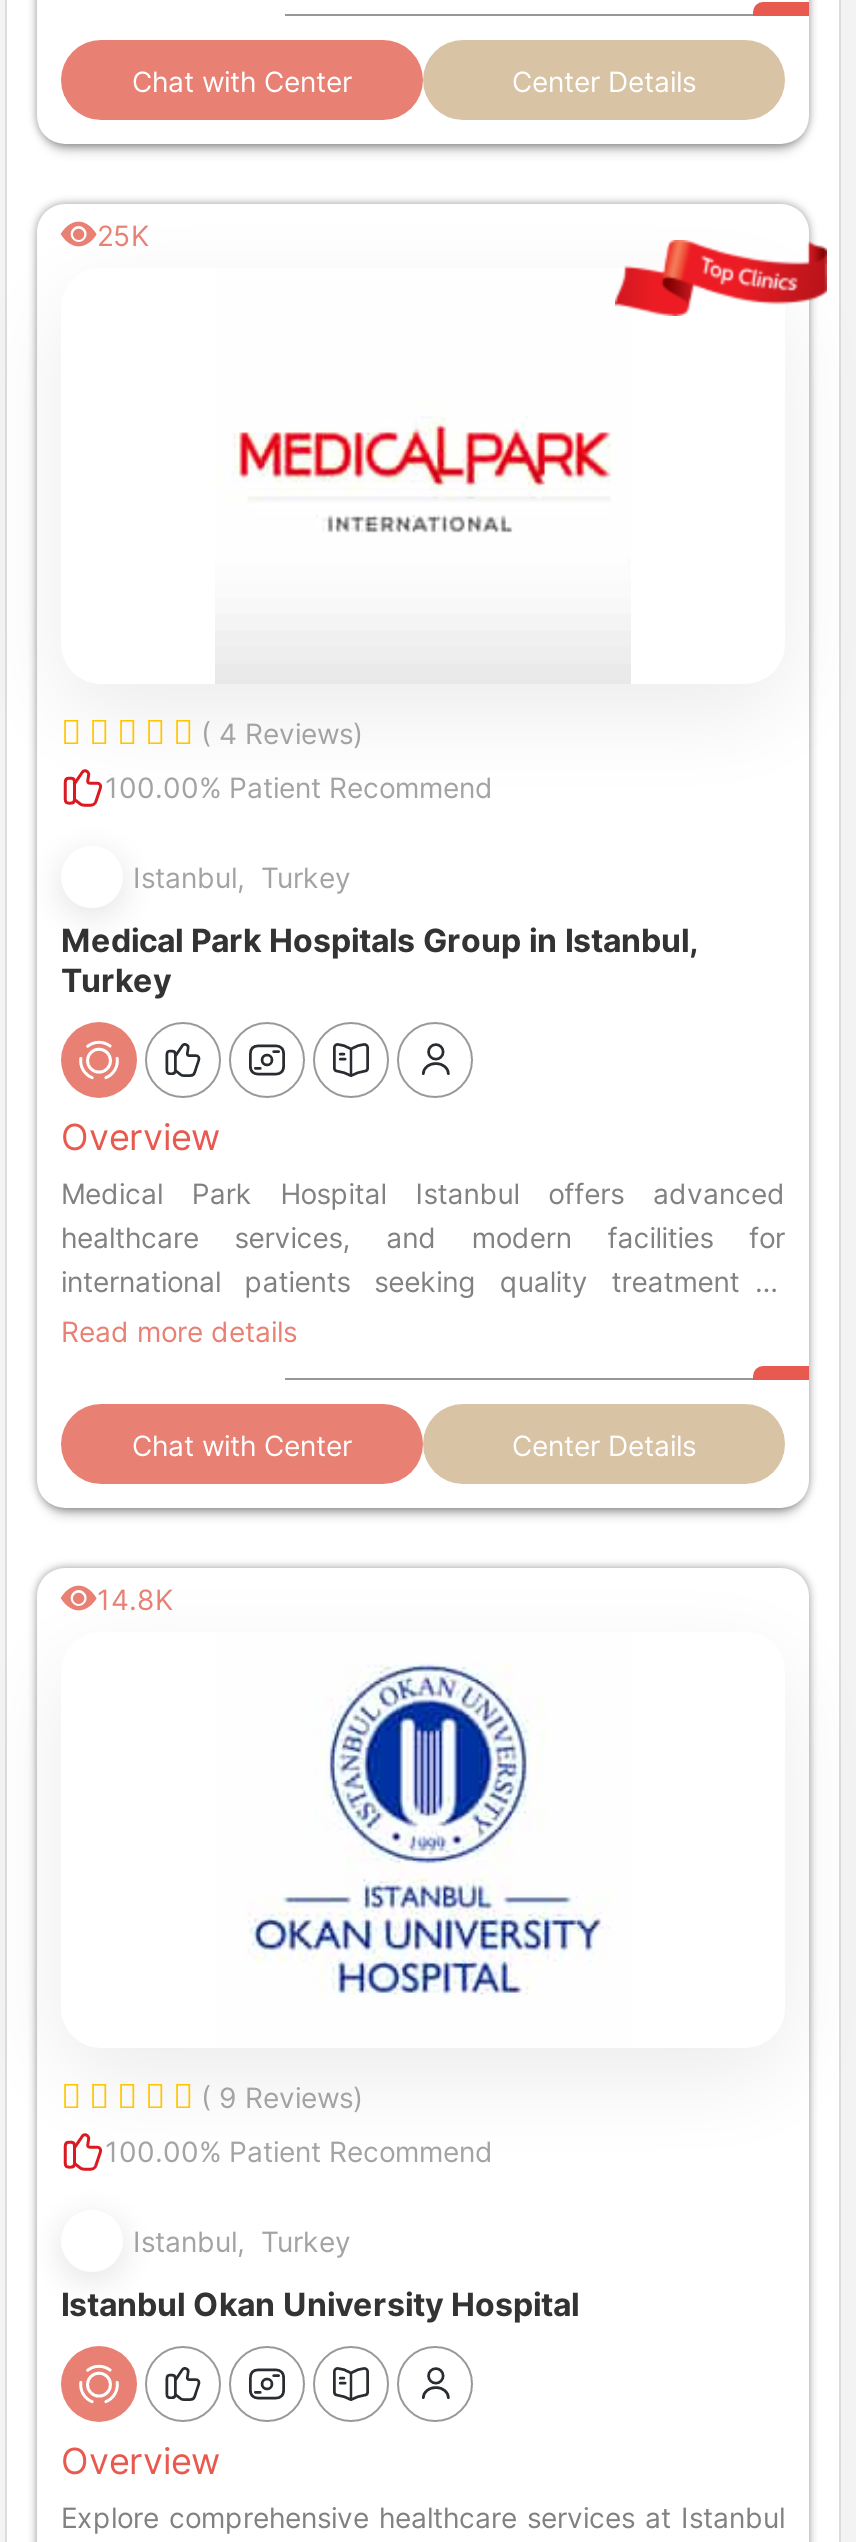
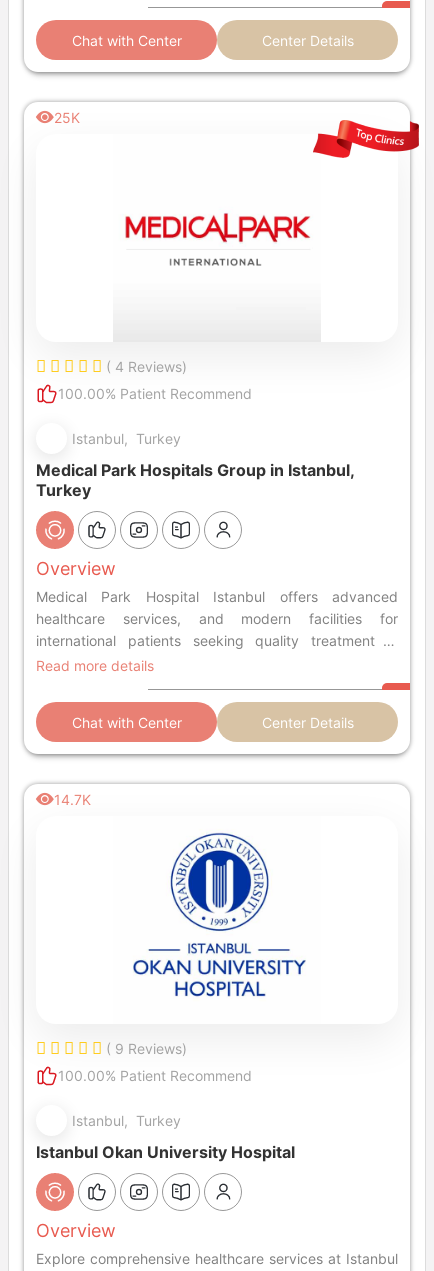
- 14.8K
+ 14.7K
